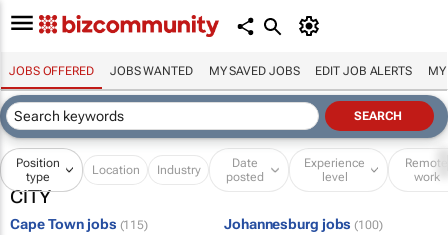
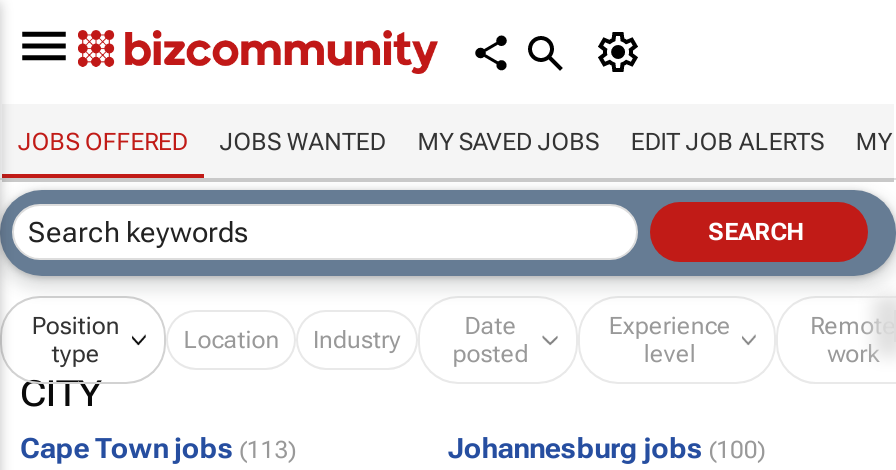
- Cape Town jobs (115)
+ Cape Town jobs (113)
